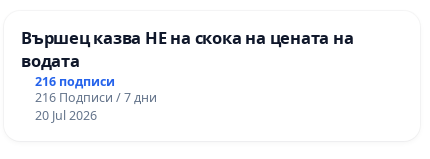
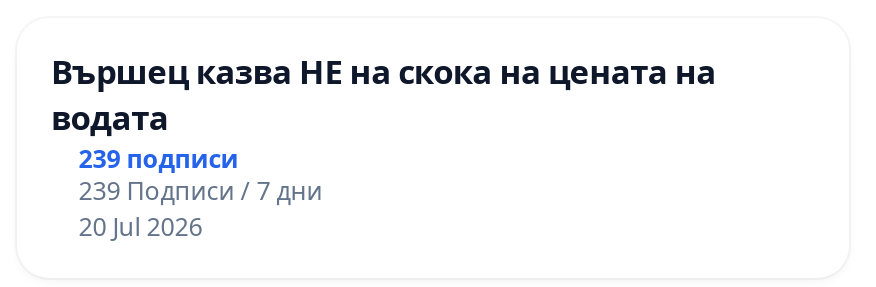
- 216 подписи
+ 239 подписи

- 216 Подписи / 7 дни
+ 239 Подписи / 7 дни
